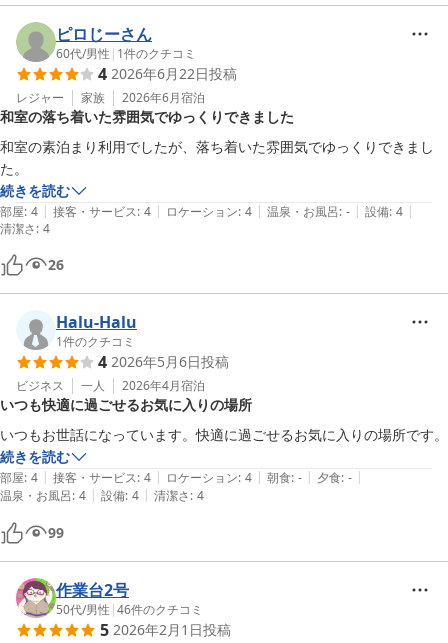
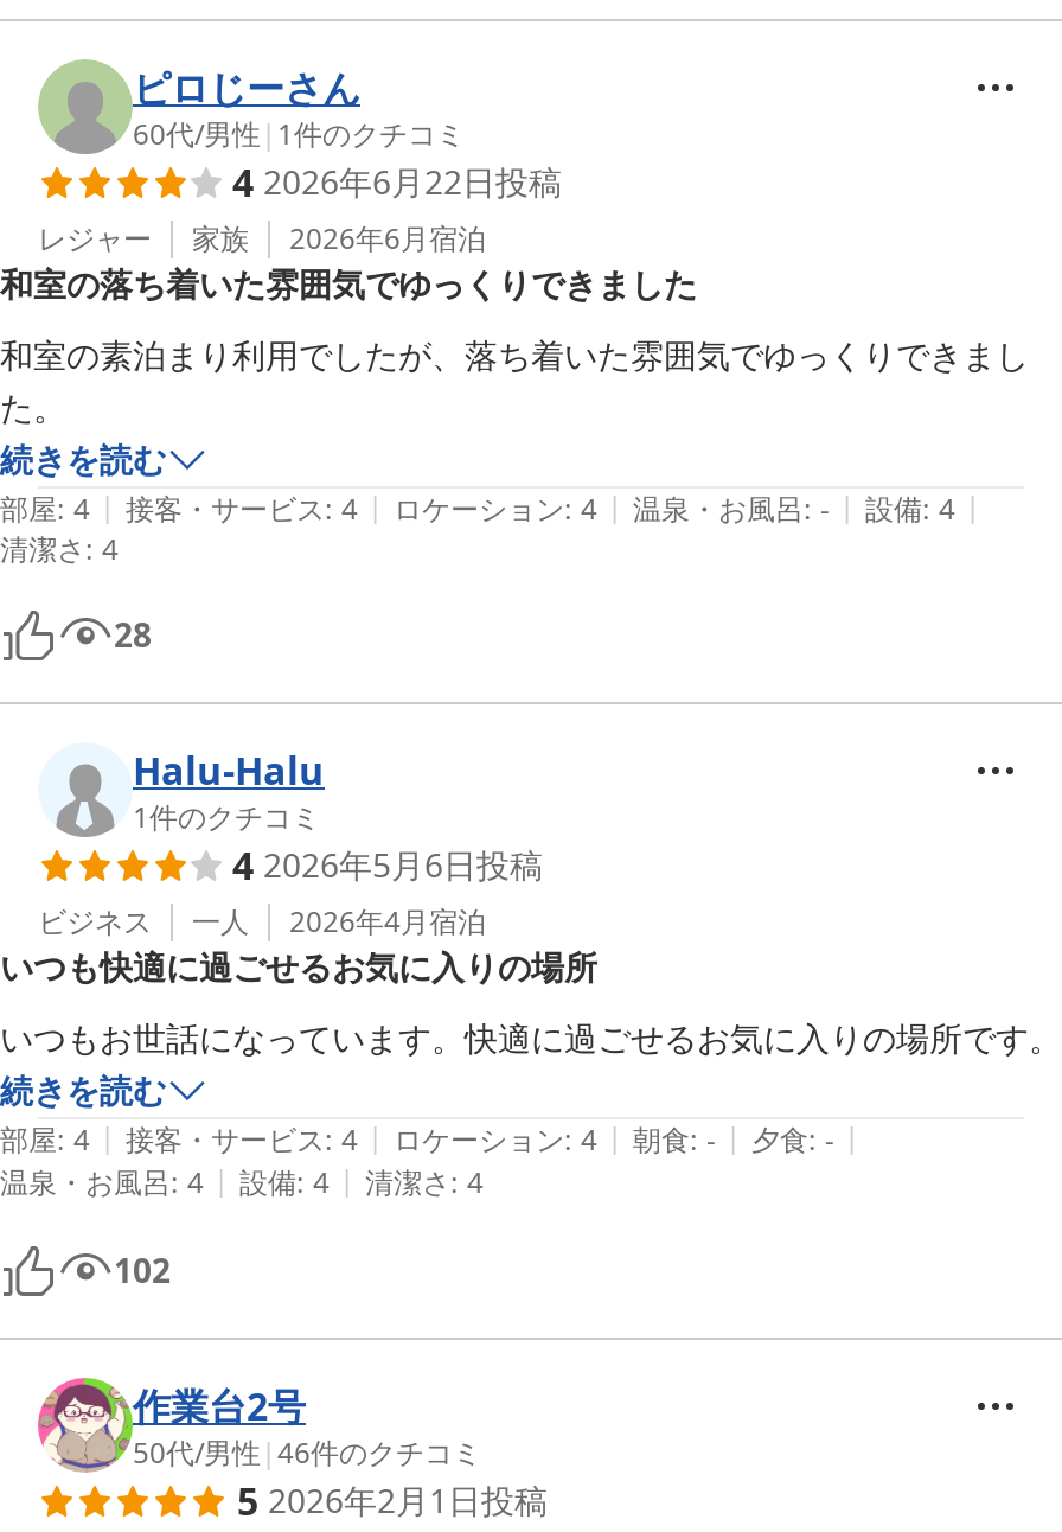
- 26
+ 28

- 99
+ 102
